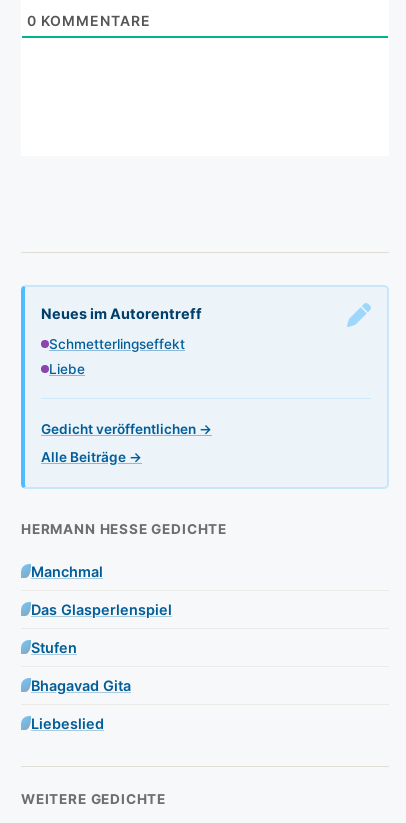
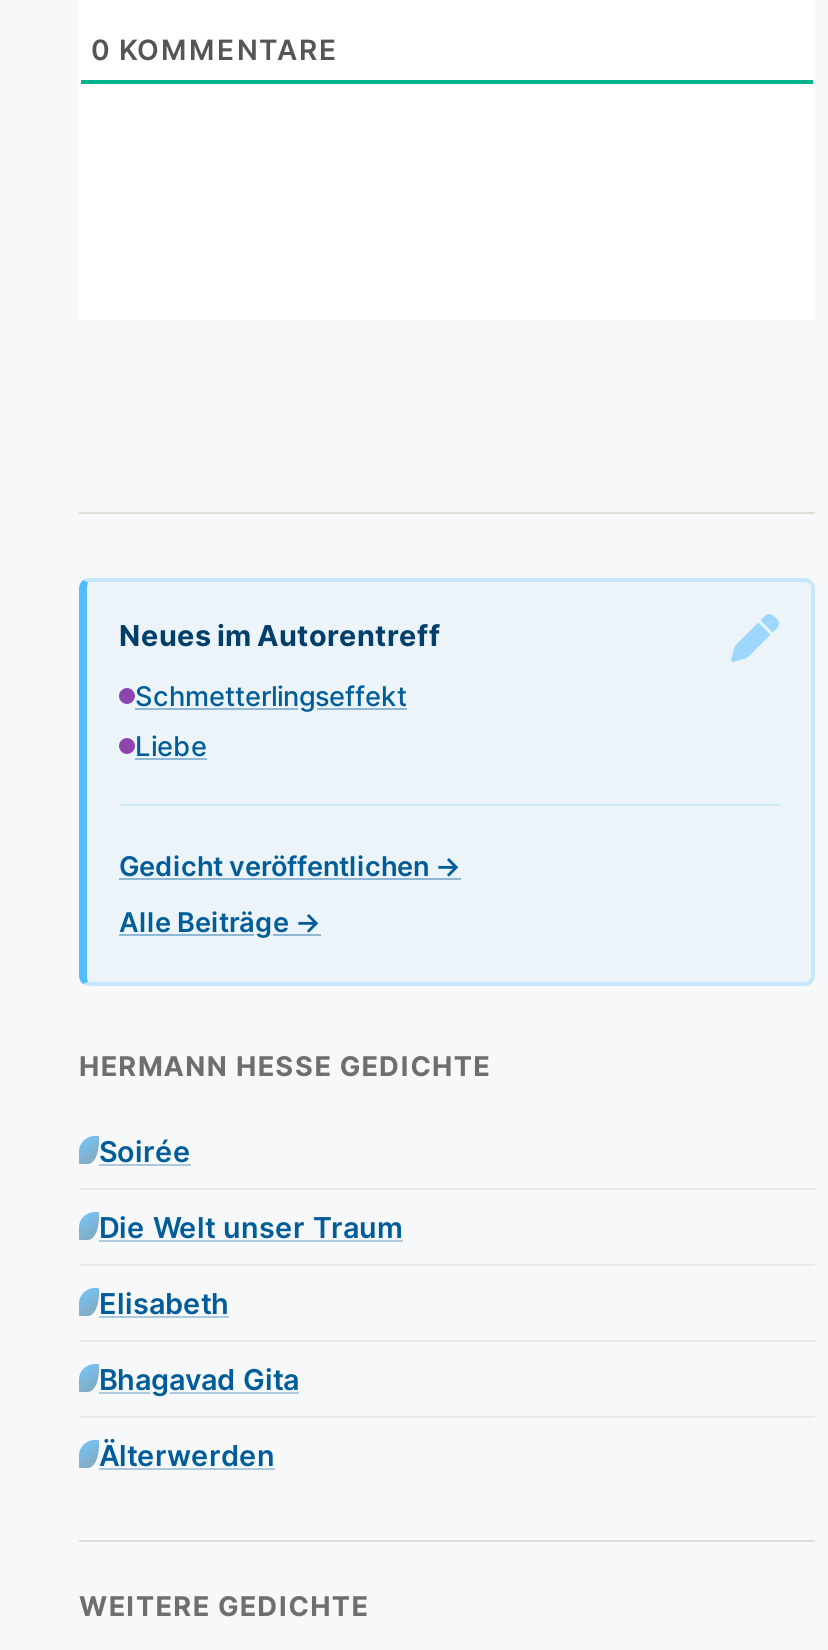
- Manchmal
+ Soirée

- Das Glasperlenspiel
+ Die Welt unser Traum

- Stufen
+ Elisabeth

- Liebeslied
+ Älterwerden
